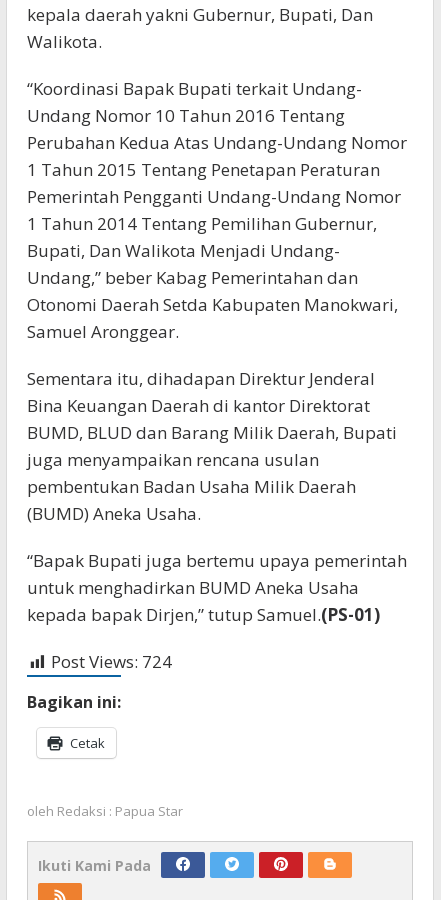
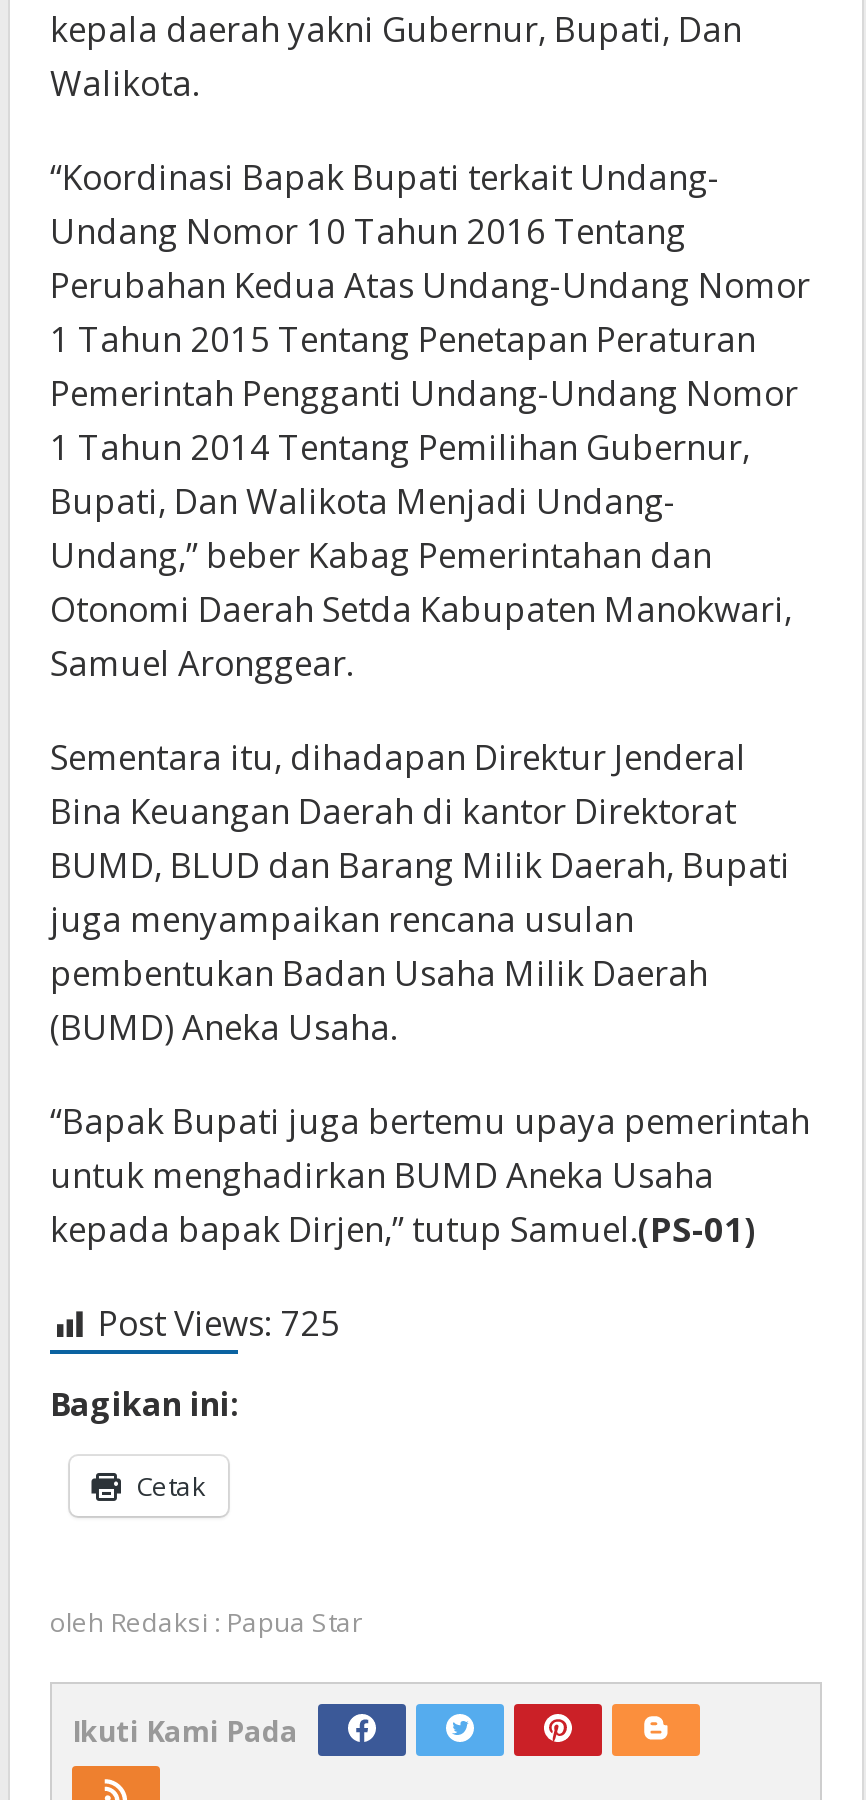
- Post Views: 724
+ Post Views: 725
